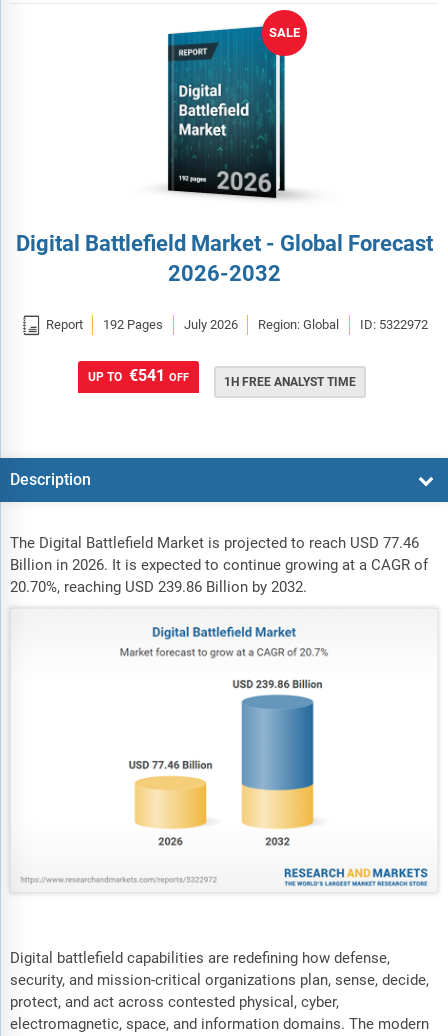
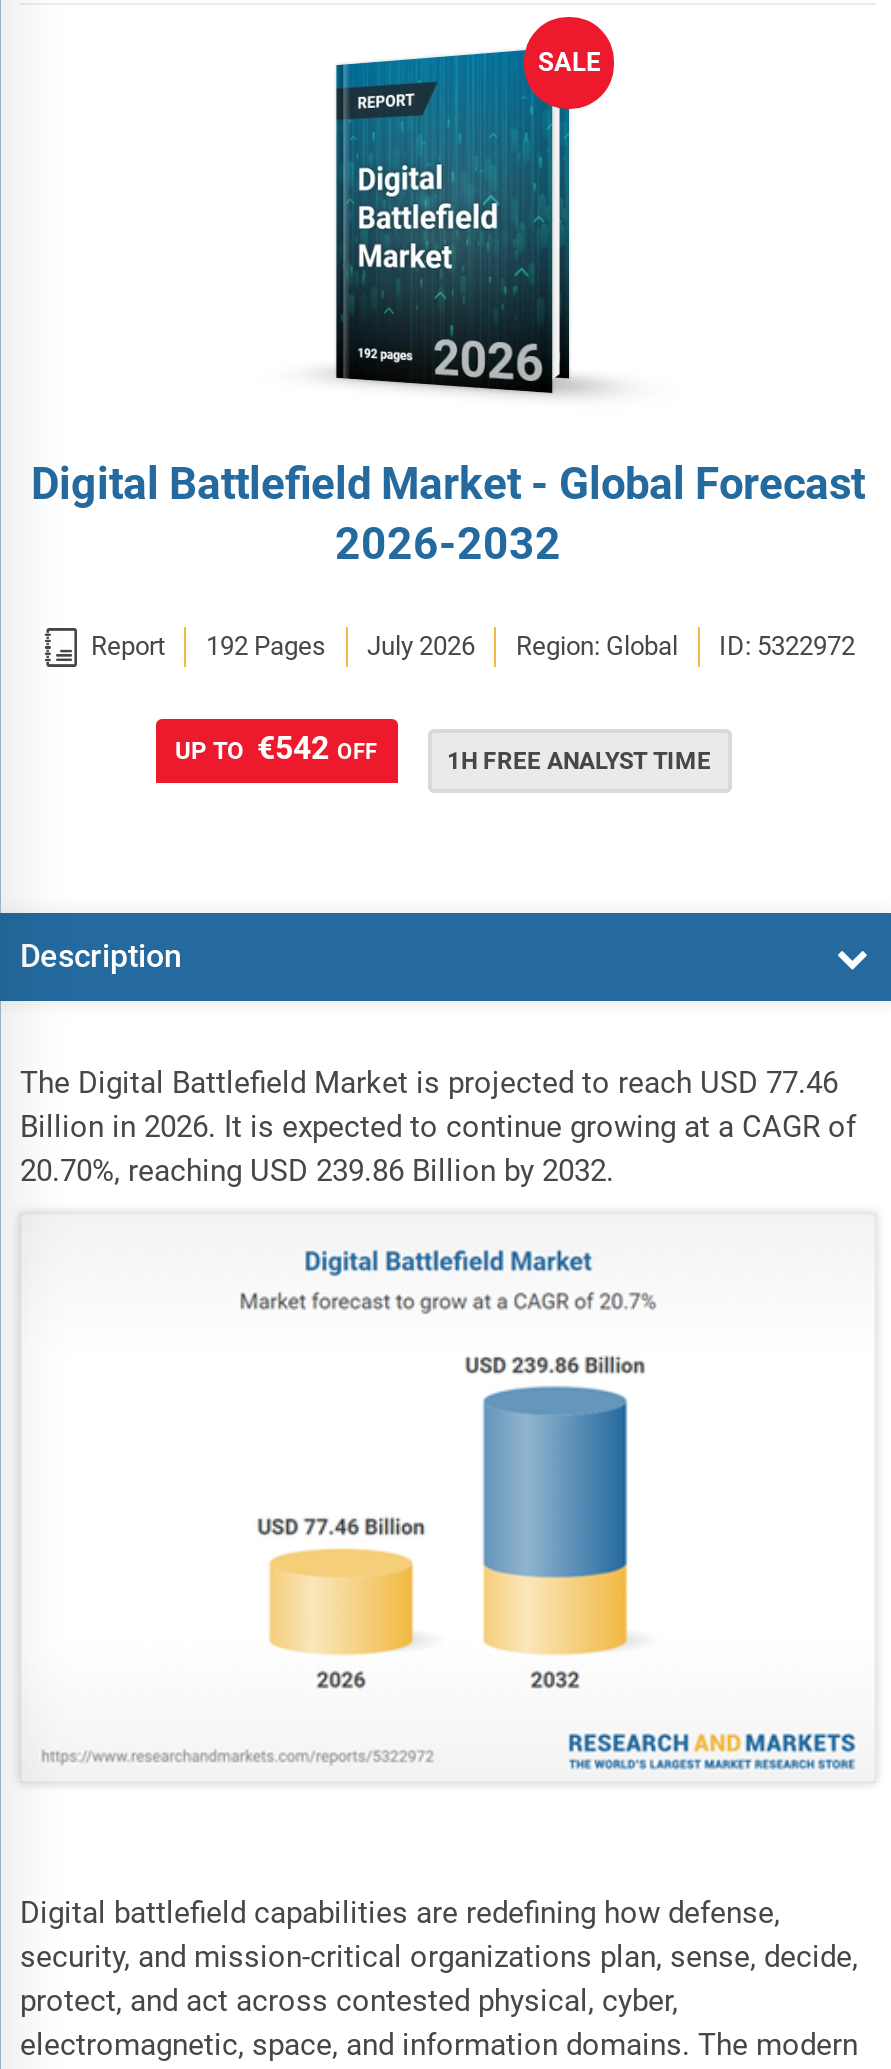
- UP TO €541 OFF
+ UP TO €542 OFF
